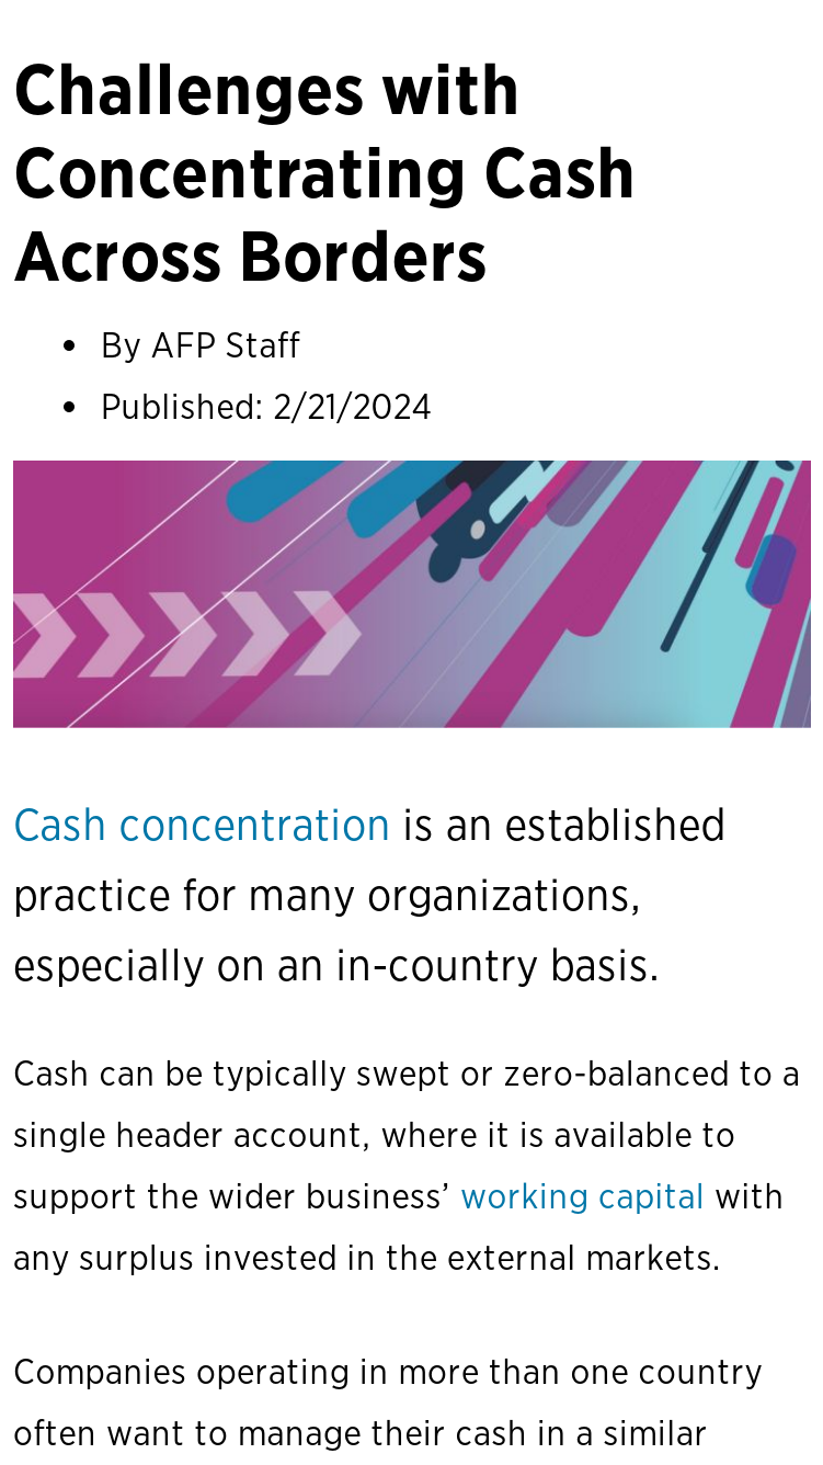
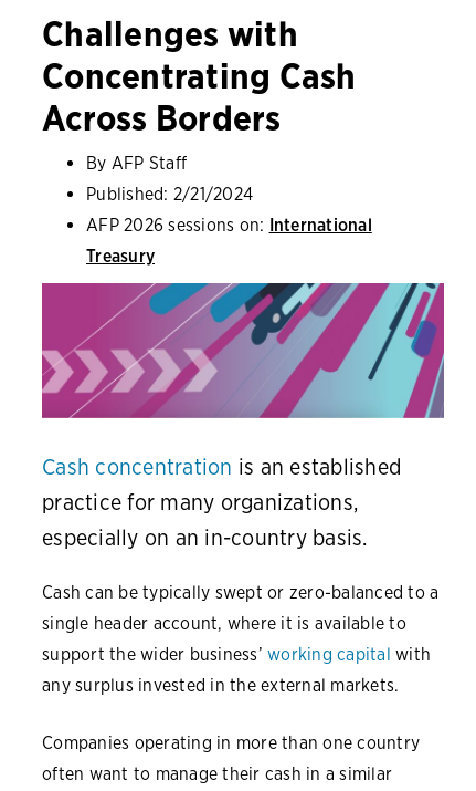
+ AFP 2026 sessions on: International
+ Treasury
